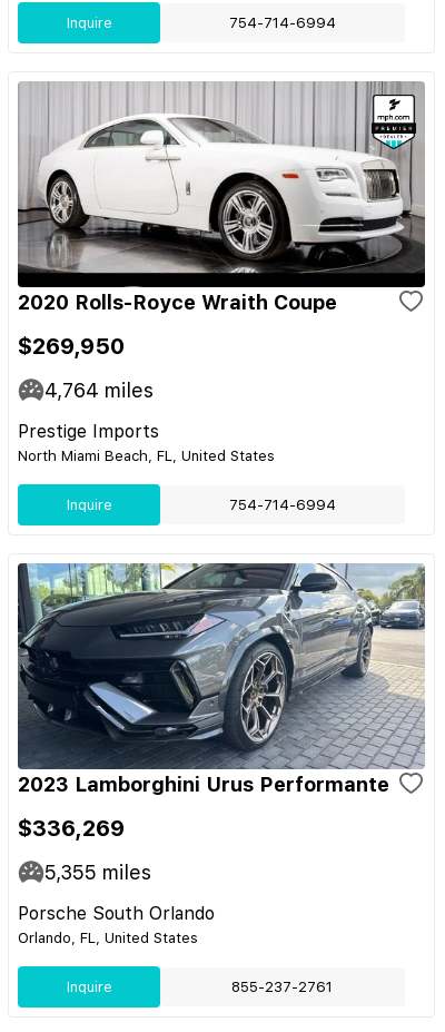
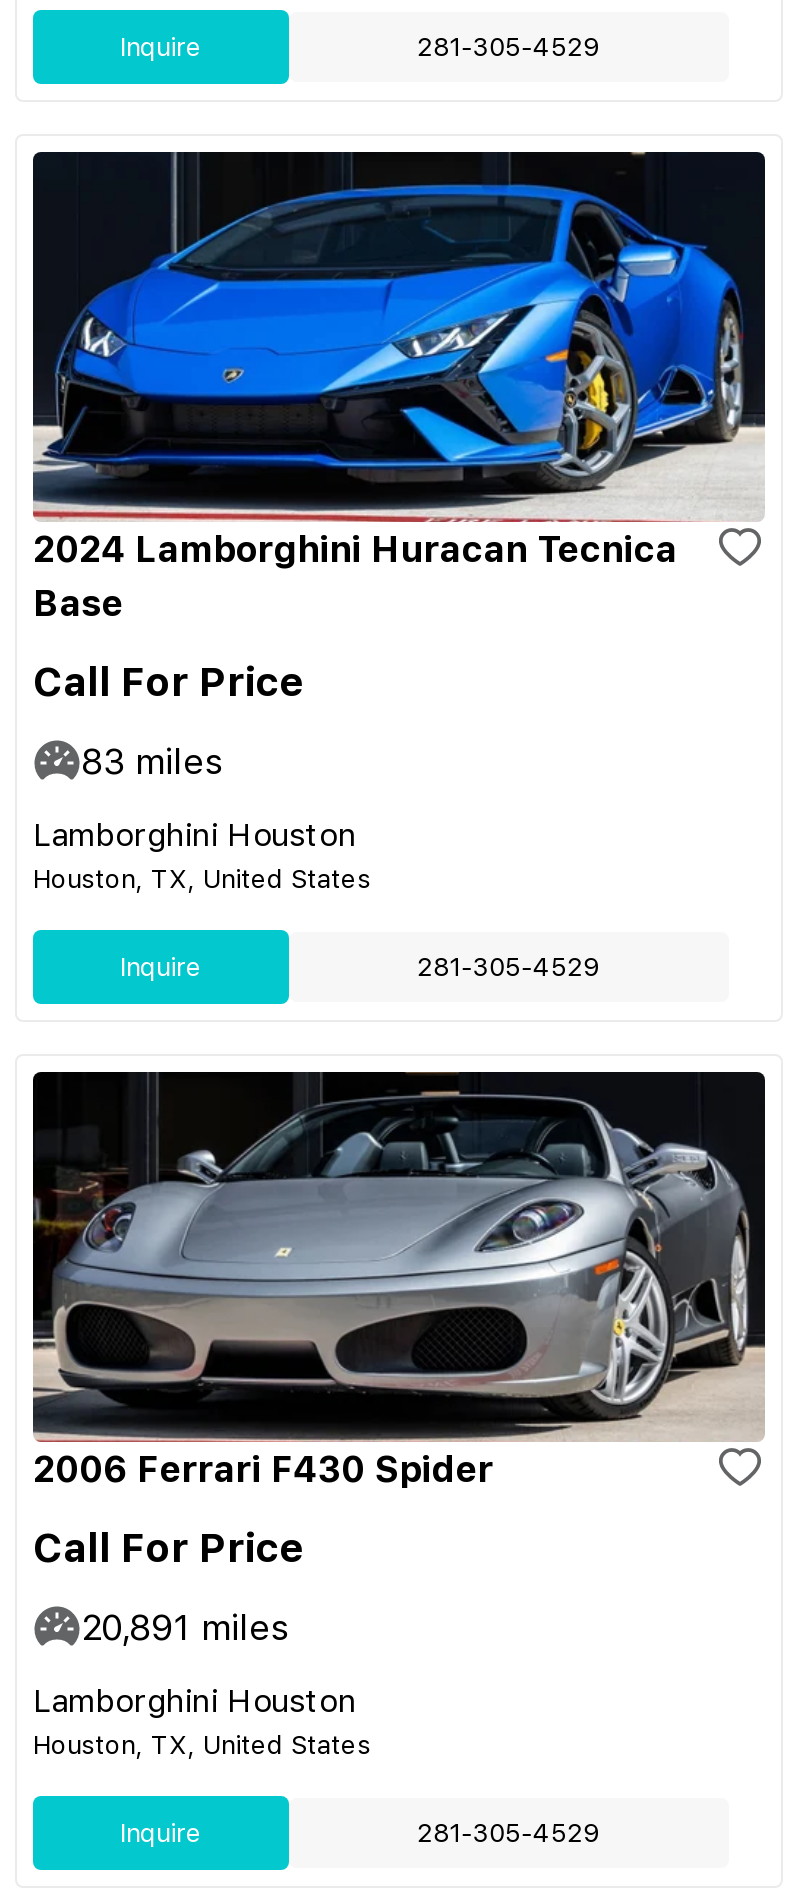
- 754-714-6994
+ 281-305-4529

- [image]
- 2020 Rolls-Royce Wraith Coupe
+ [image]
+ 2024 Lamborghini Huracan Tecnica
+ Base

- $269,950
+ Call For Price

- 4,764 miles
+ 83 miles

- Prestige Imports
- North Miami Beach, FL, United States
+ Lamborghini Houston
+ Houston, TX, United States

- 754-714-6994
+ 281-305-4529

- [image]
- 2023 Lamborghini Urus Performante
+ [image]
+ 2006 Ferrari F430 Spider

- $336,269
+ Call For Price

- 5,355 miles
+ 20,891 miles

- Porsche South Orlando
- Orlando, FL, United States
+ Lamborghini Houston
+ Houston, TX, United States

- 855-237-2761
+ 281-305-4529
